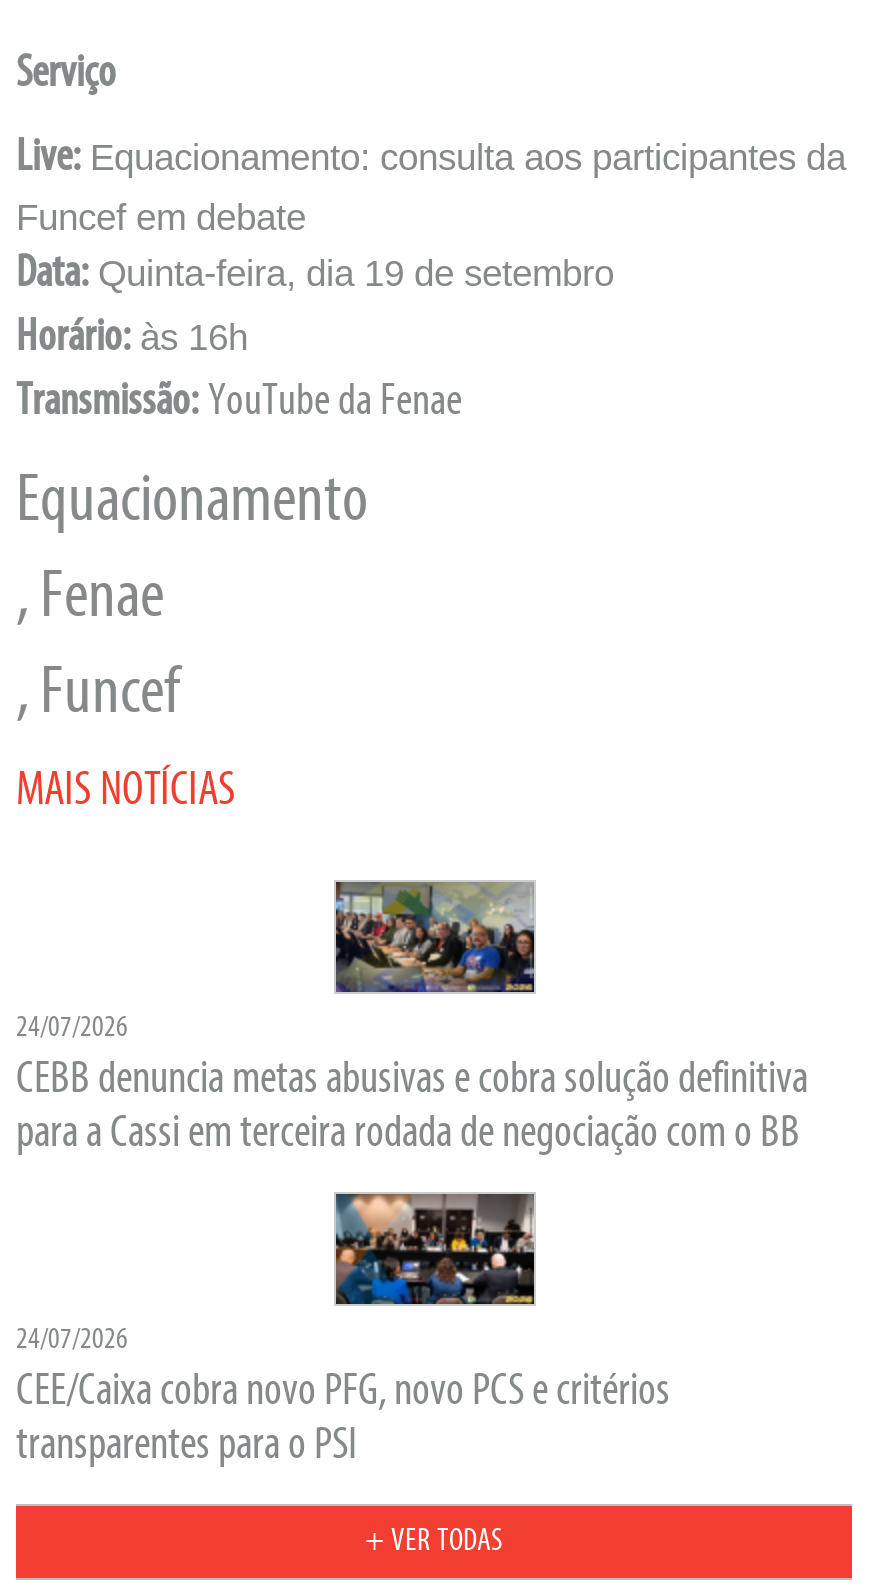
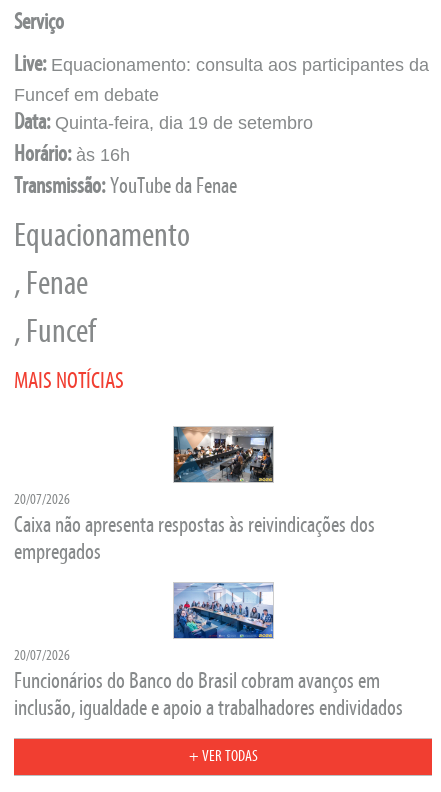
- [image]
- 24/07/2026
- CEBB denuncia metas abusivas e cobra solução definitiva
- para a Cassi em terceira rodada de negociação com o BB
+ [image]
+ 20/07/2026
+ Caixa não apresenta respostas às reivindicações dos
+ empregados

- [image]
- 24/07/2026
- CEE/Caixa cobra novo PFG, novo PCS e critérios
- transparentes para o PSI
+ [image]
+ 20/07/2026
+ Funcionários do Banco do Brasil cobram avanços em
+ inclusão, igualdade e apoio a trabalhadores endividados
